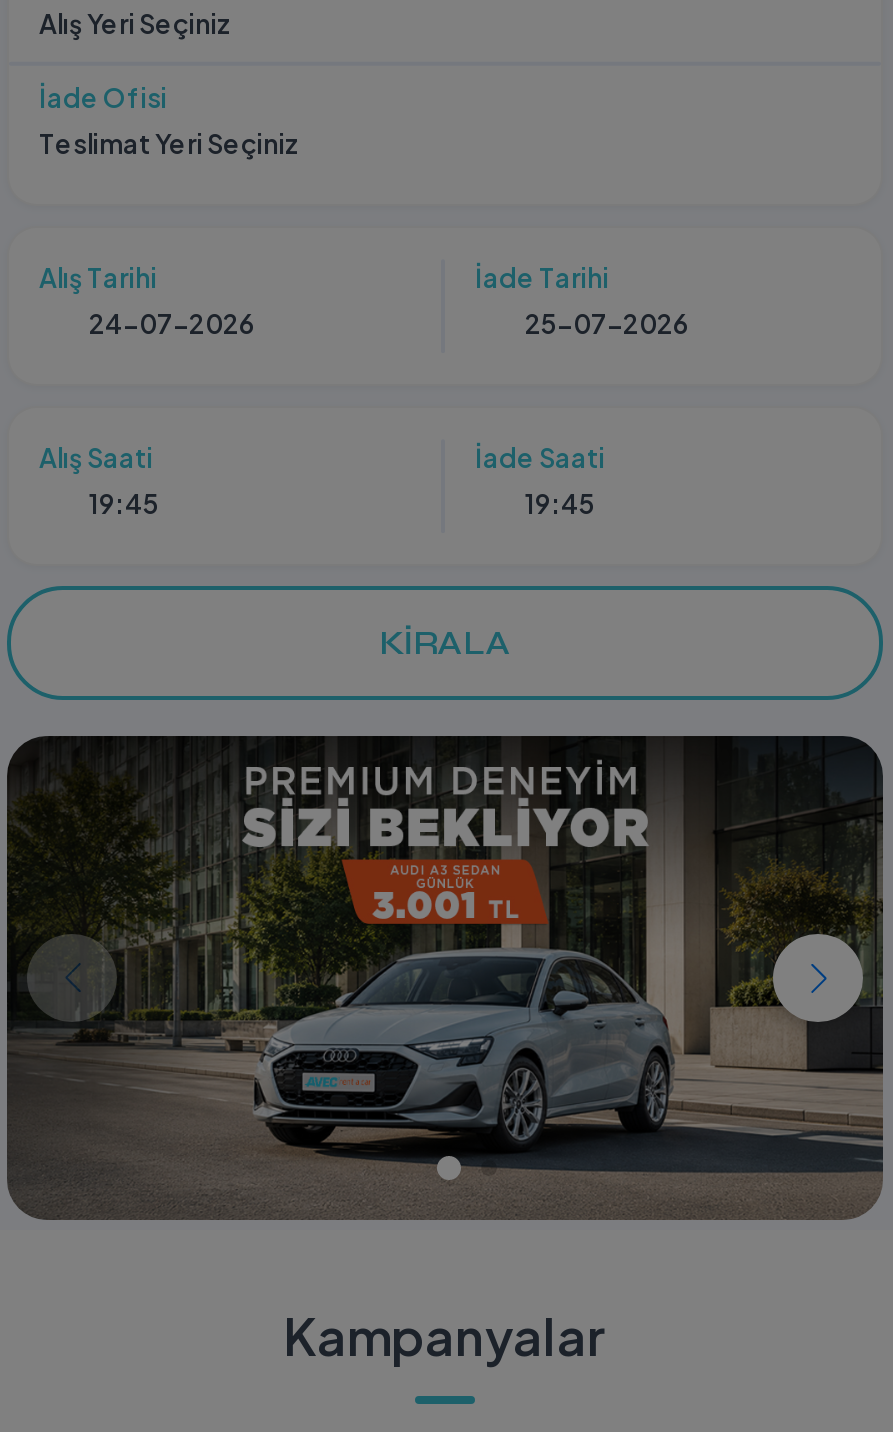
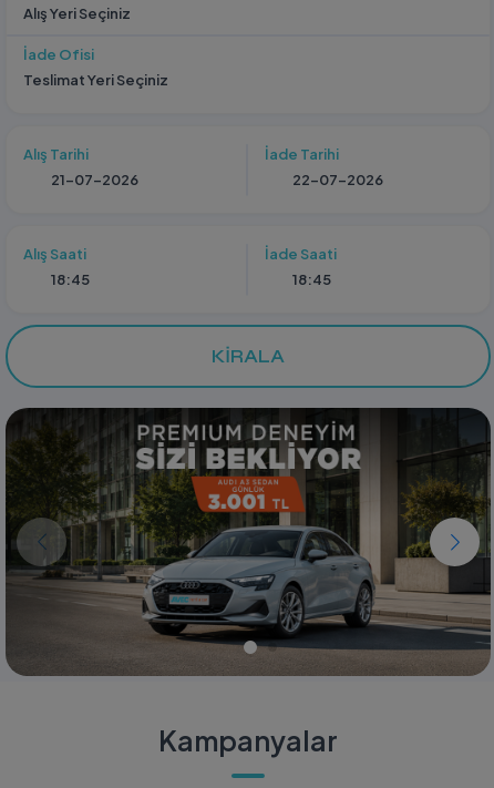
- 19:45
+ 18:45

- 19:45
+ 18:45
